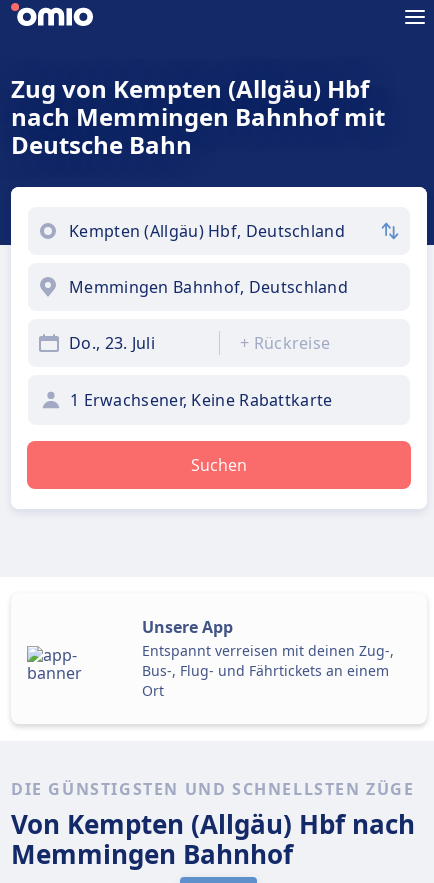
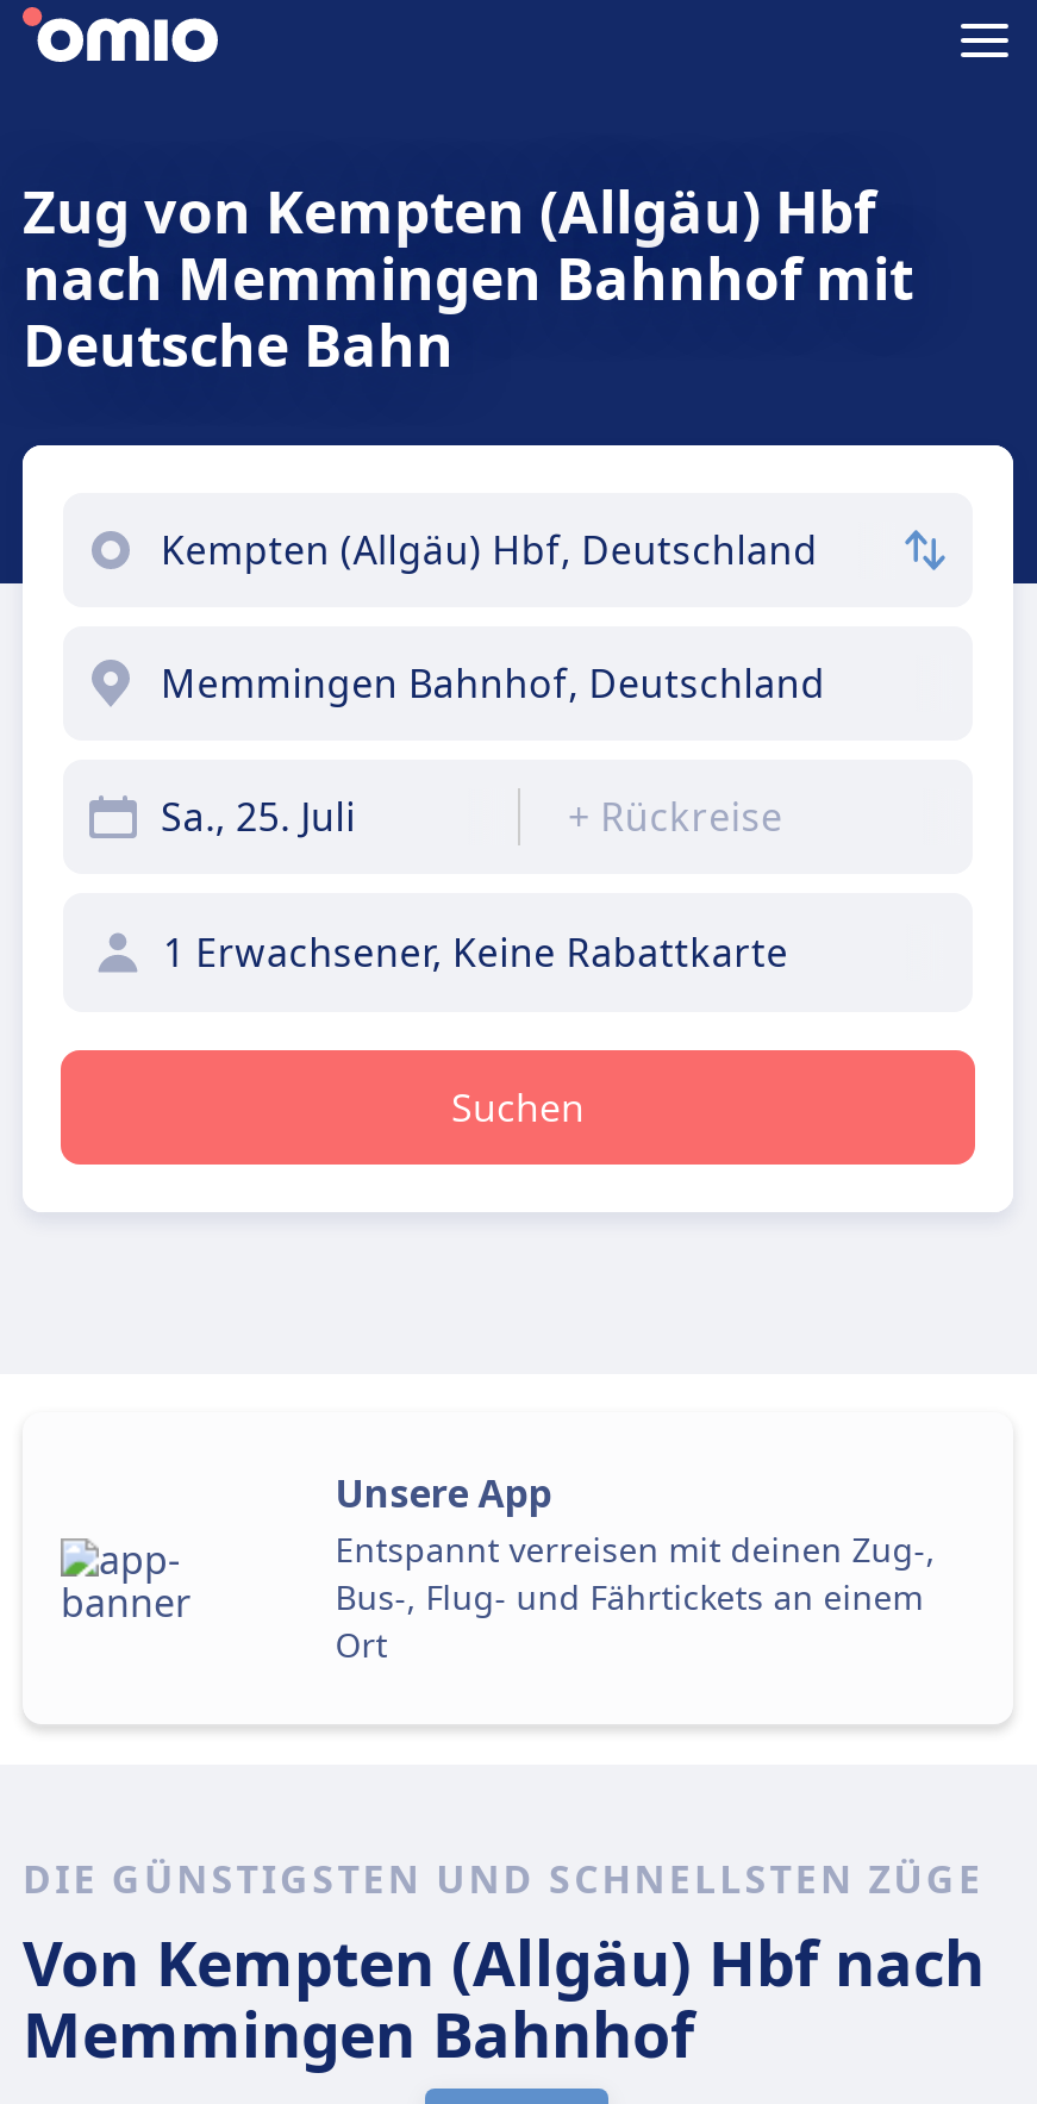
- Do., 23. Juli
+ Sa., 25. Juli
